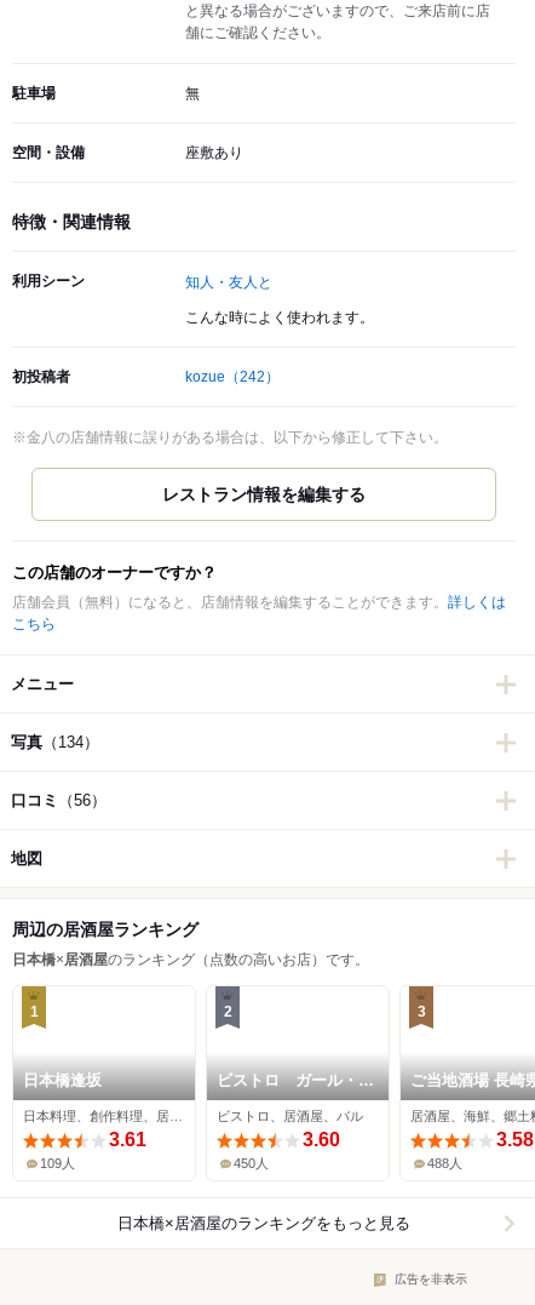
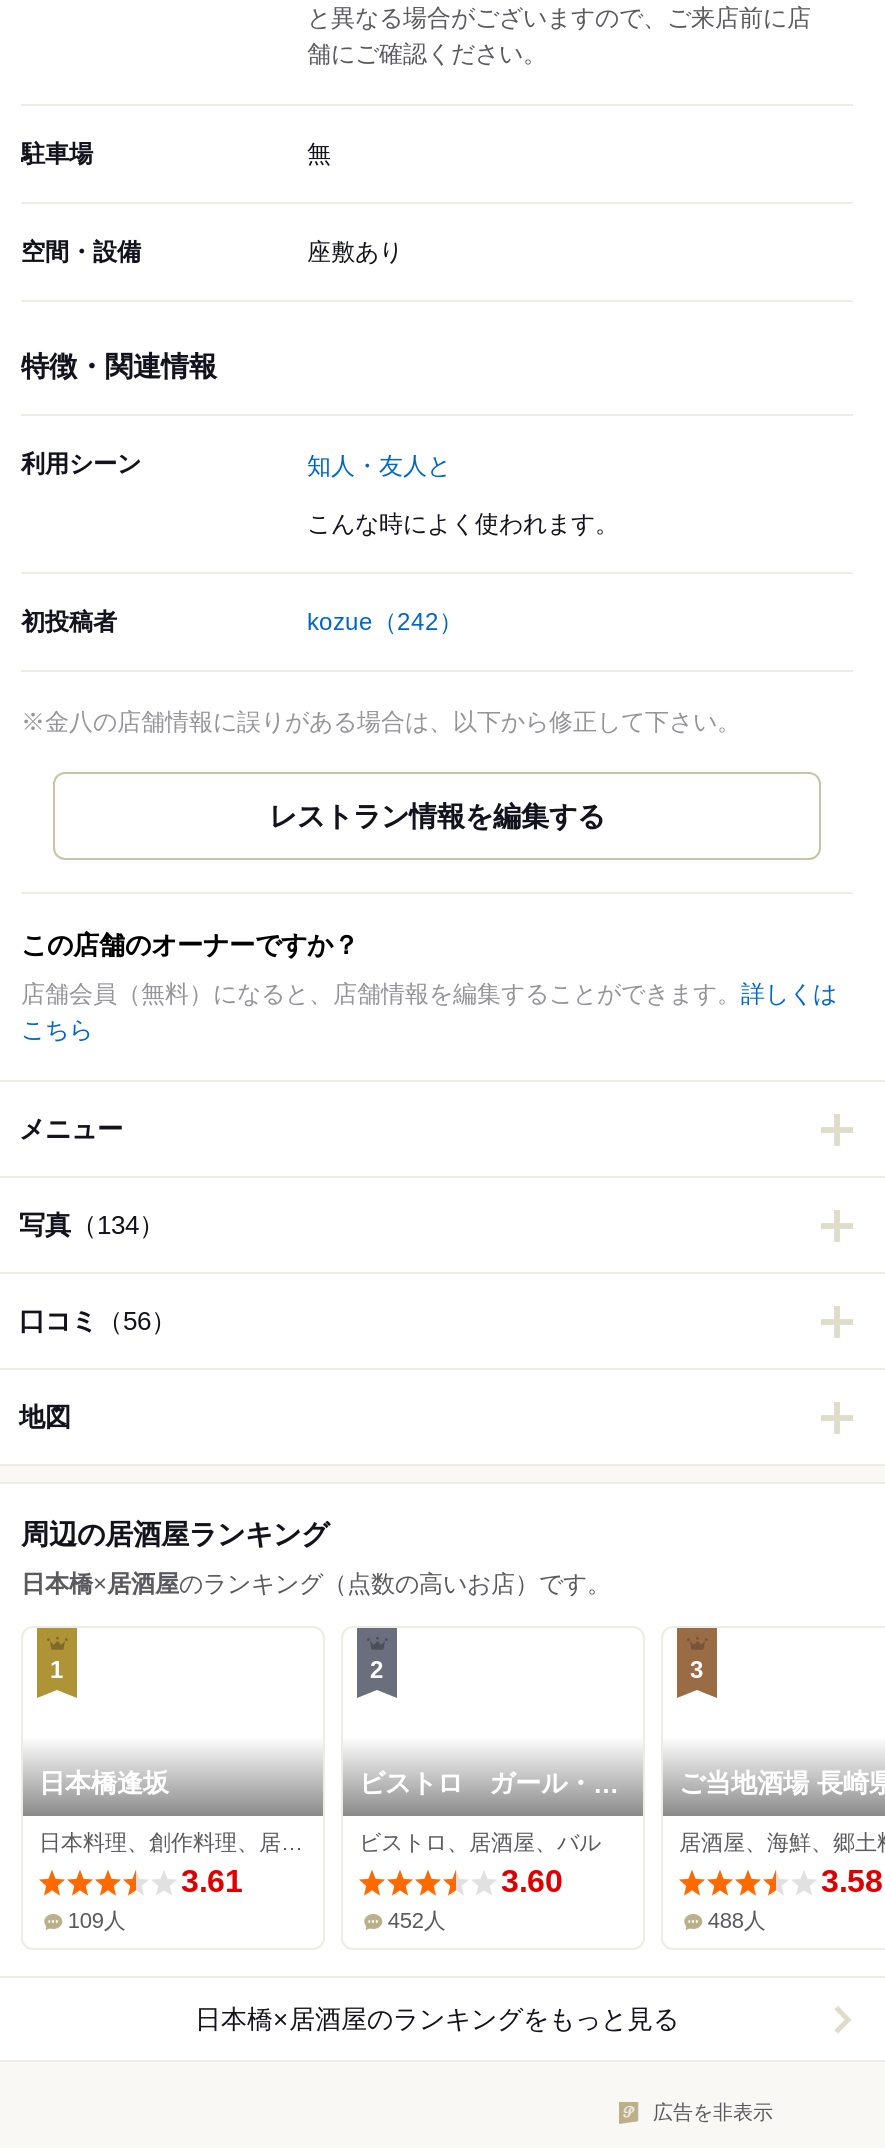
- 450人
+ 452人
